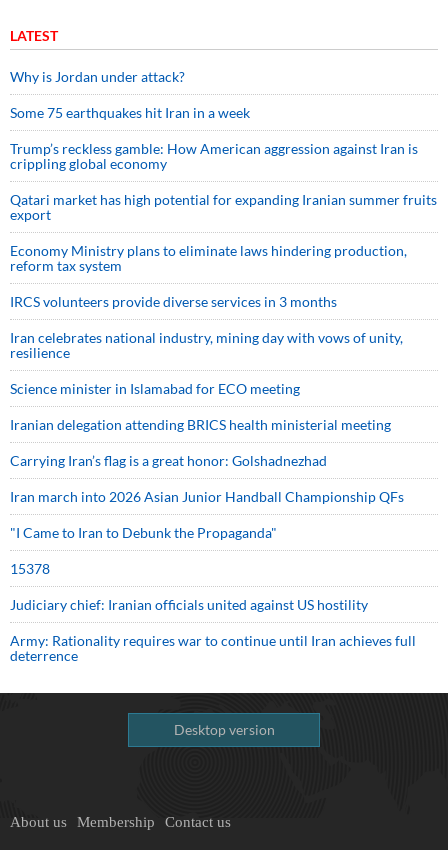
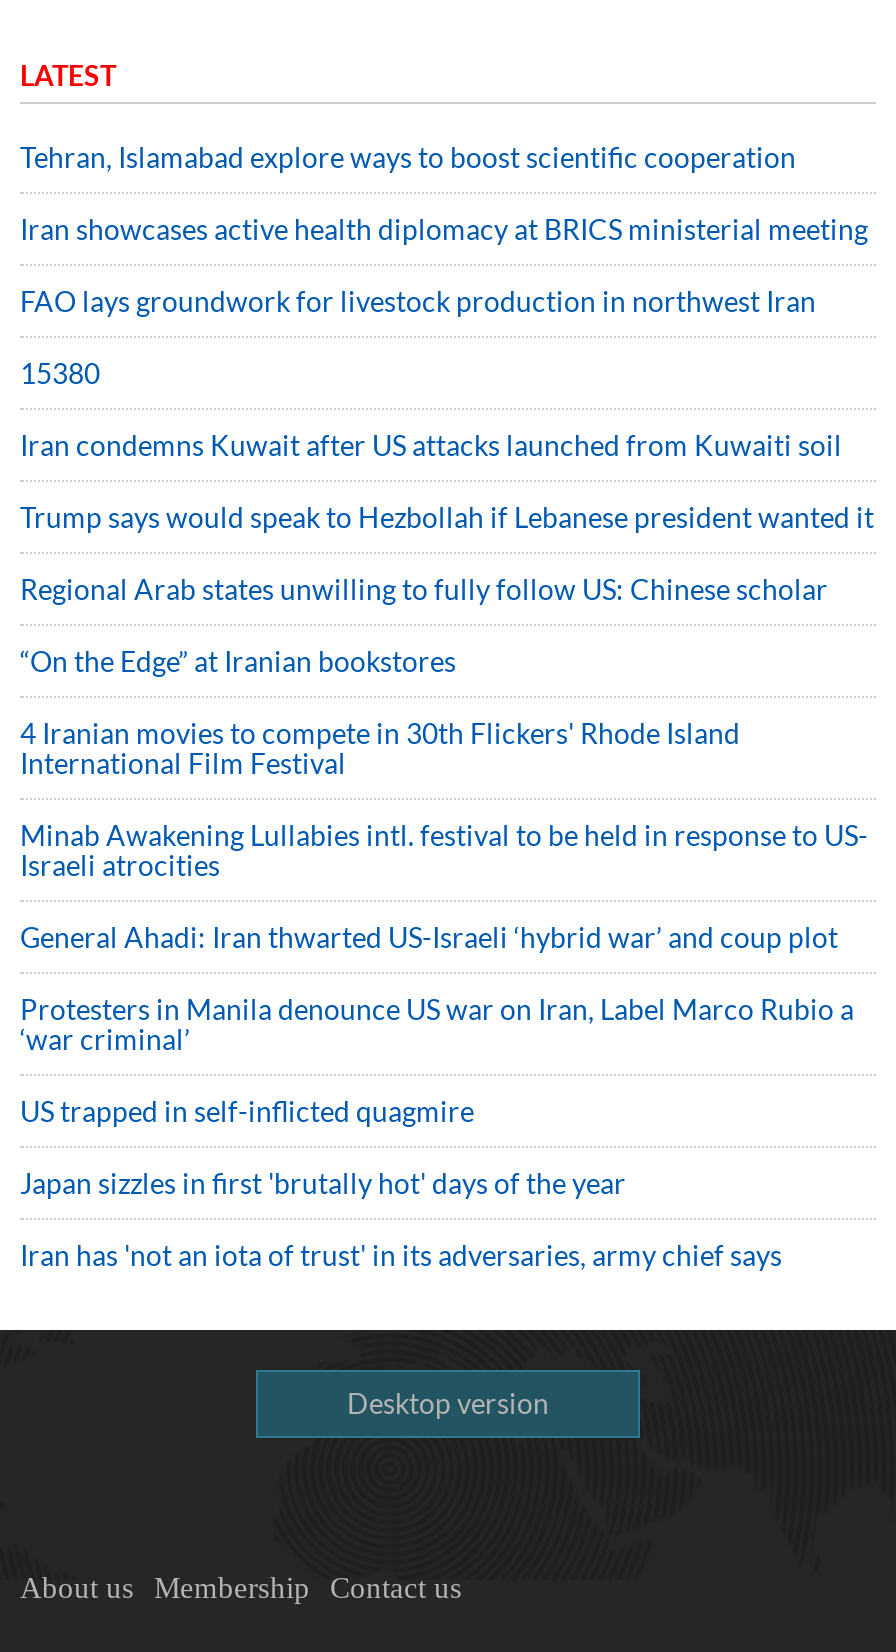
- Why is Jordan under attack?
+ Tehran, Islamabad explore ways to boost scientific cooperation

- Some 75 earthquakes hit Iran in a week
+ Iran showcases active health diplomacy at BRICS ministerial meeting

- Trump’s reckless gamble: How American aggression against Iran is
- crippling global economy
+ FAO lays groundwork for livestock production in northwest Iran

- Qatari market has high potential for expanding Iranian summer fruits
- export
+ 15380

- Economy Ministry plans to eliminate laws hindering production,
- reform tax system
+ Iran condemns Kuwait after US attacks launched from Kuwaiti soil

- IRCS volunteers provide diverse services in 3 months
+ Trump says would speak to Hezbollah if Lebanese president wanted it

- Iran celebrates national industry, mining day with vows of unity,
- resilience
+ Regional Arab states unwilling to fully follow US: Chinese scholar

- Science minister in Islamabad for ECO meeting
+ “On the Edge” at Iranian bookstores

- Iranian delegation attending BRICS health ministerial meeting
+ 4 Iranian movies to compete in 30th Flickers' Rhode Island
+ International Film Festival

- Carrying Iran’s flag is a great honor: Golshadnezhad
+ Minab Awakening Lullabies intl. festival to be held in response to US-
+ Israeli atrocities

- Iran march into 2026 Asian Junior Handball Championship QFs
+ General Ahadi: Iran thwarted US-Israeli ‘hybrid war’ and coup plot

- "I Came to Iran to Debunk the Propaganda"
+ Protesters in Manila denounce US war on Iran, Label Marco Rubio a
+ ‘war criminal’

- 15378
+ US trapped in self-inflicted quagmire

- Judiciary chief: Iranian officials united against US hostility
+ Japan sizzles in first 'brutally hot' days of the year

- Army: Rationality requires war to continue until Iran achieves full
- deterrence
+ Iran has 'not an iota of trust' in its adversaries, army chief says
